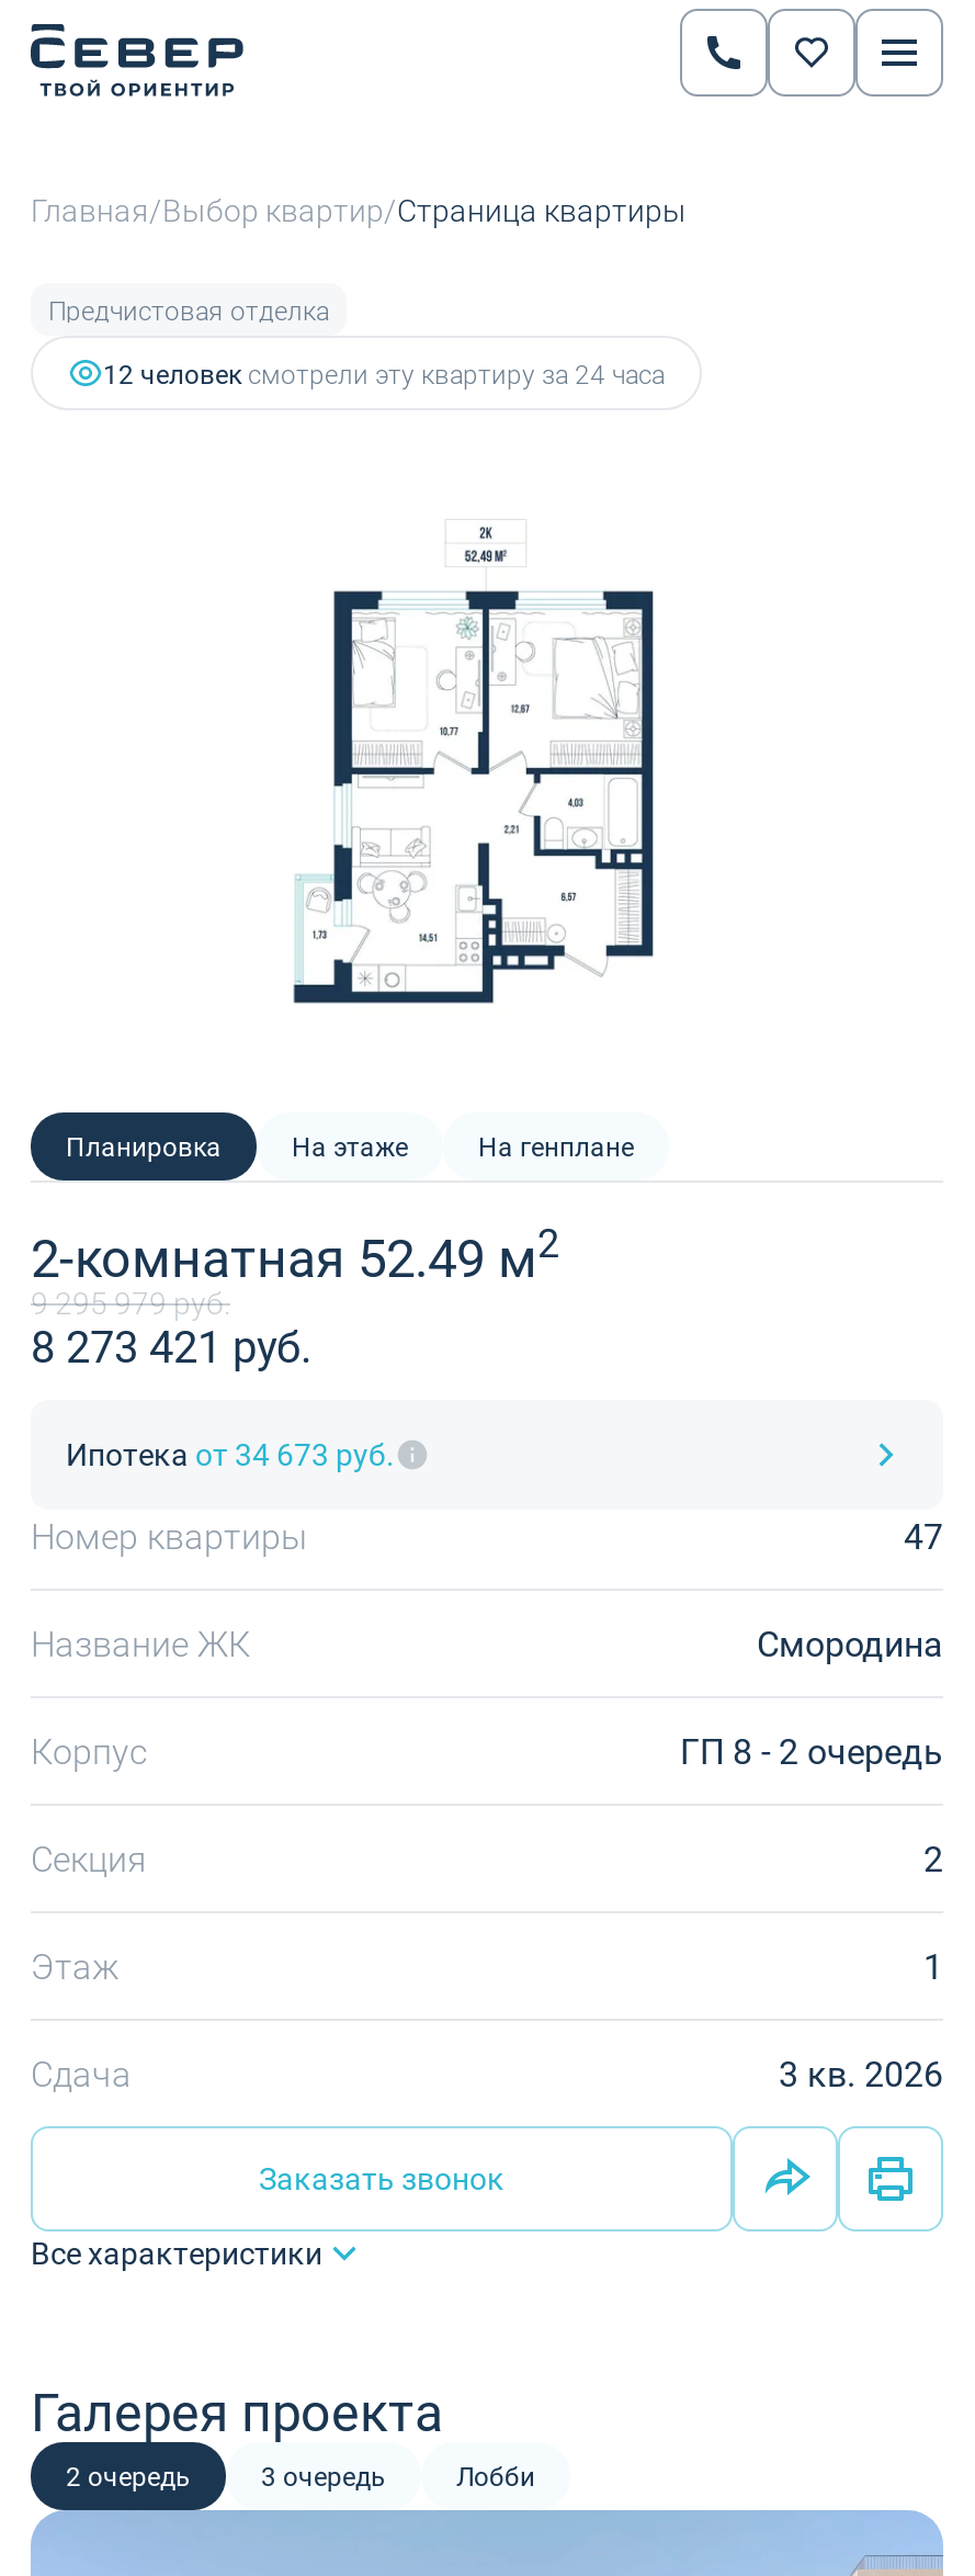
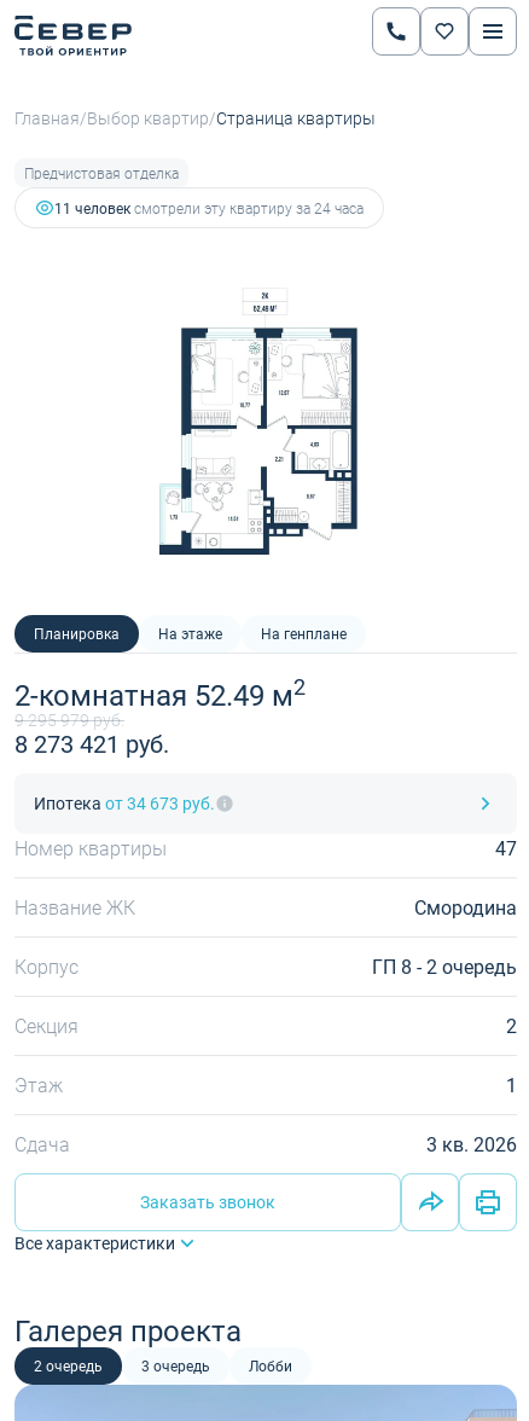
- 12 человек смотрели эту квартиру за 24 часа
+ 11 человек смотрели эту квартиру за 24 часа
